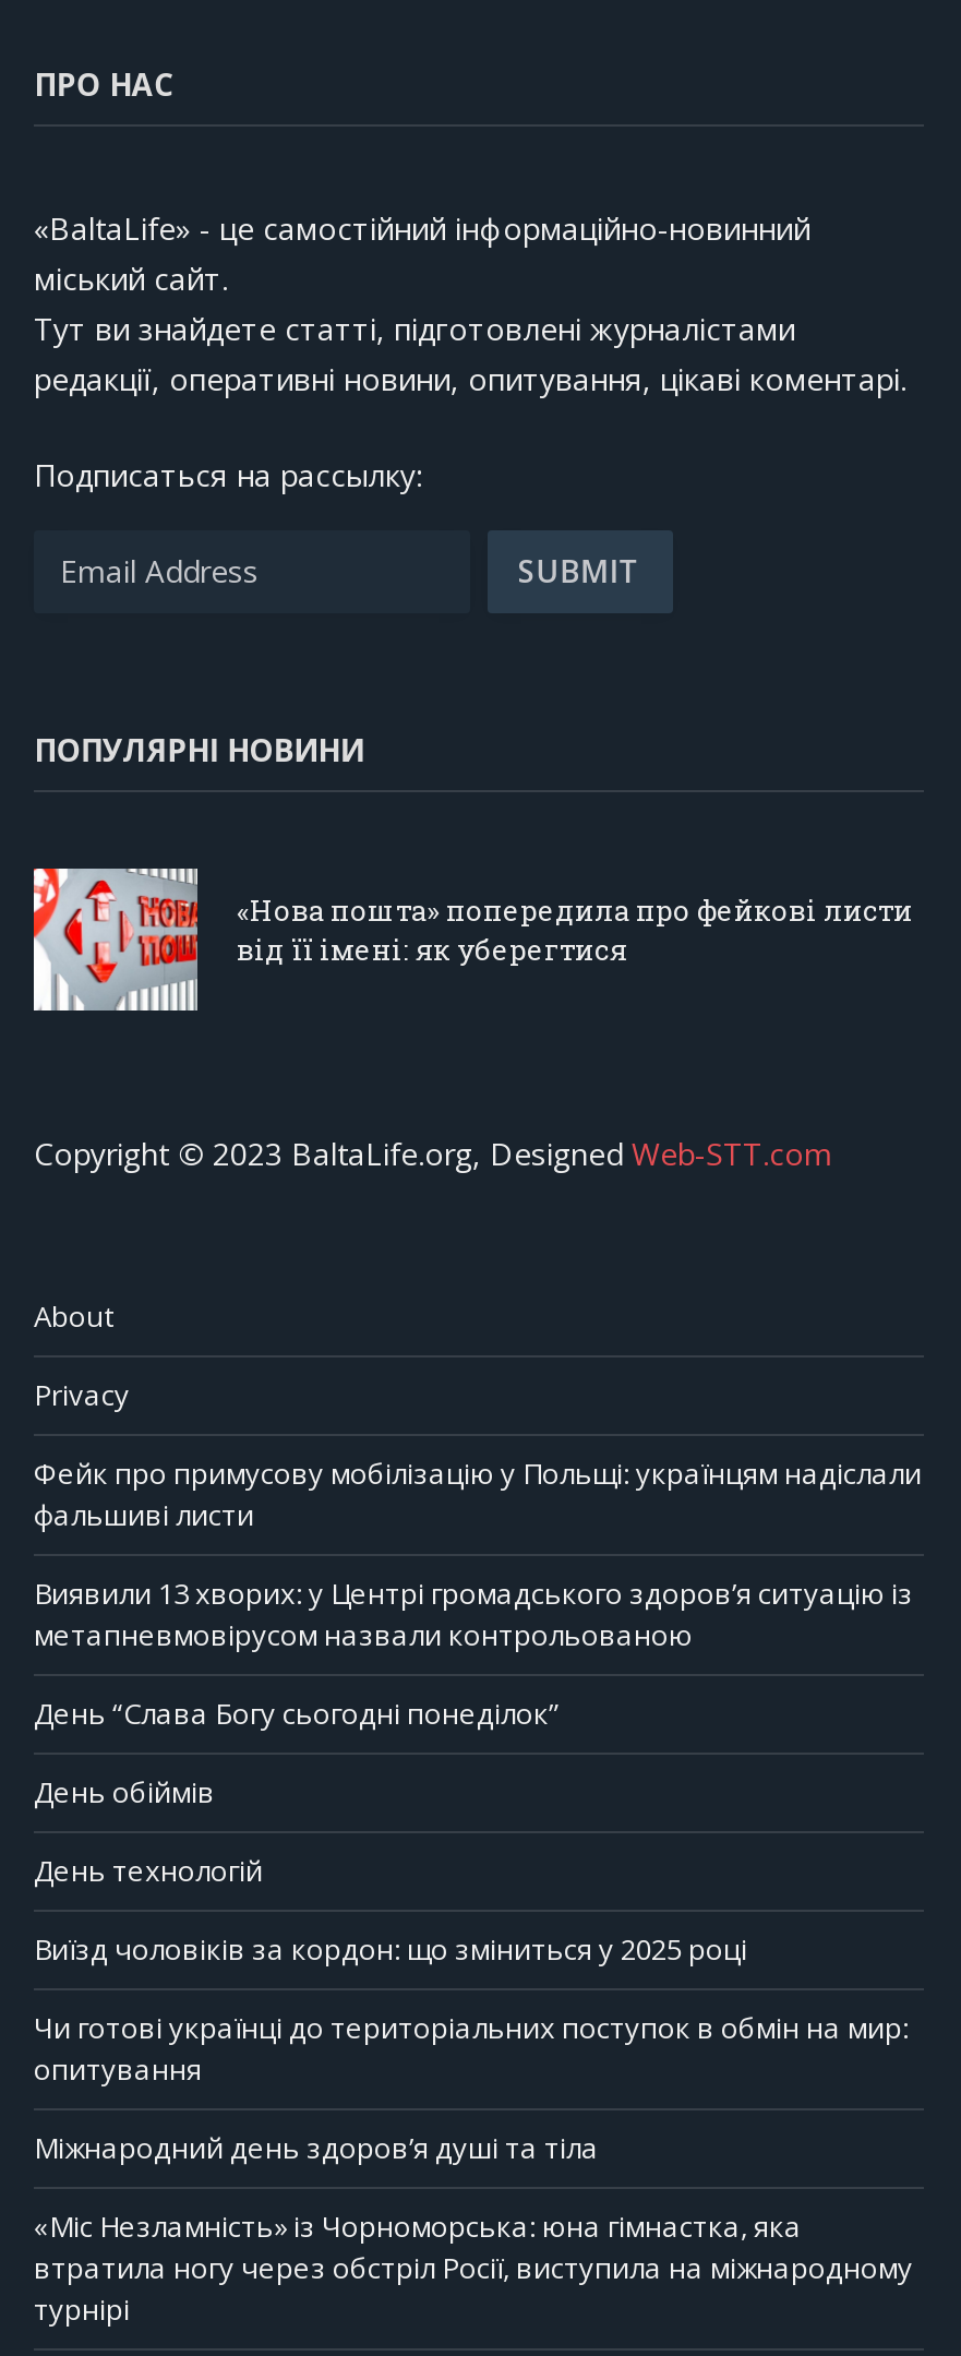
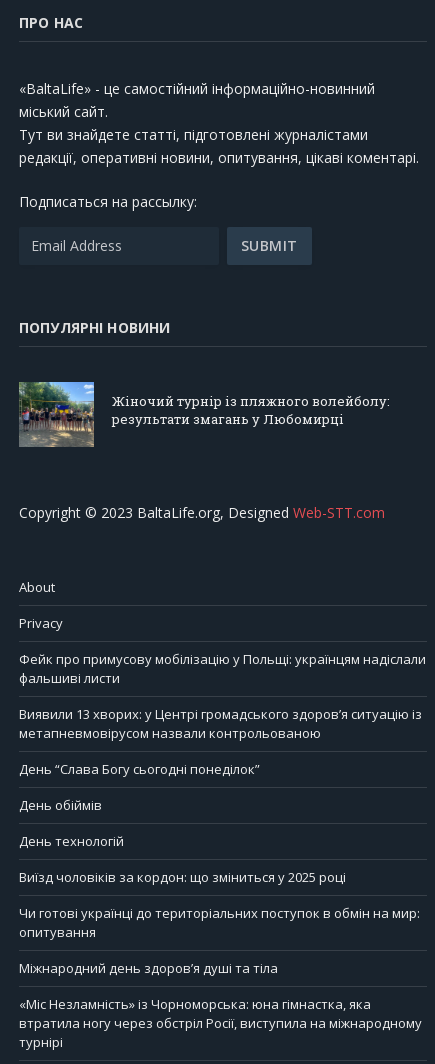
- [image]
- «Нова пошта» попередила про фейкові листи
- від її імені: як уберегтися
+ [image]
+ Жіночий турнір із пляжного волейболу:
+ результати змагань у Любомирці
